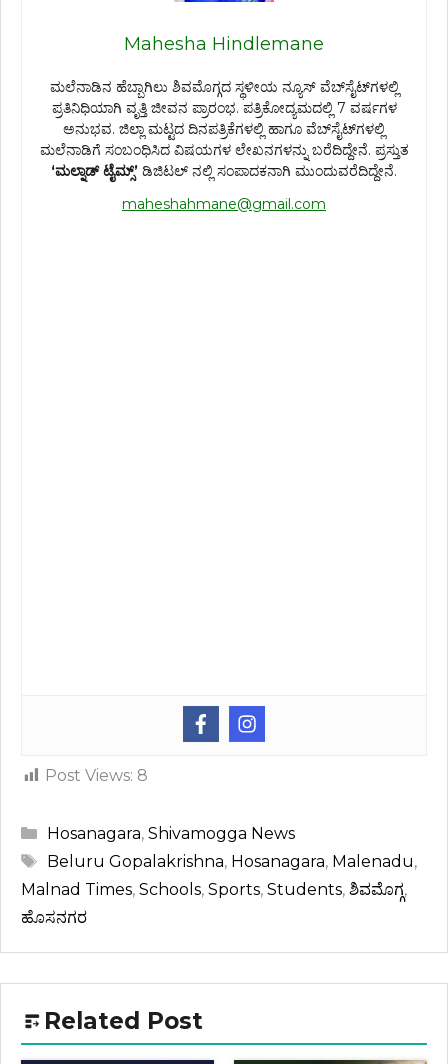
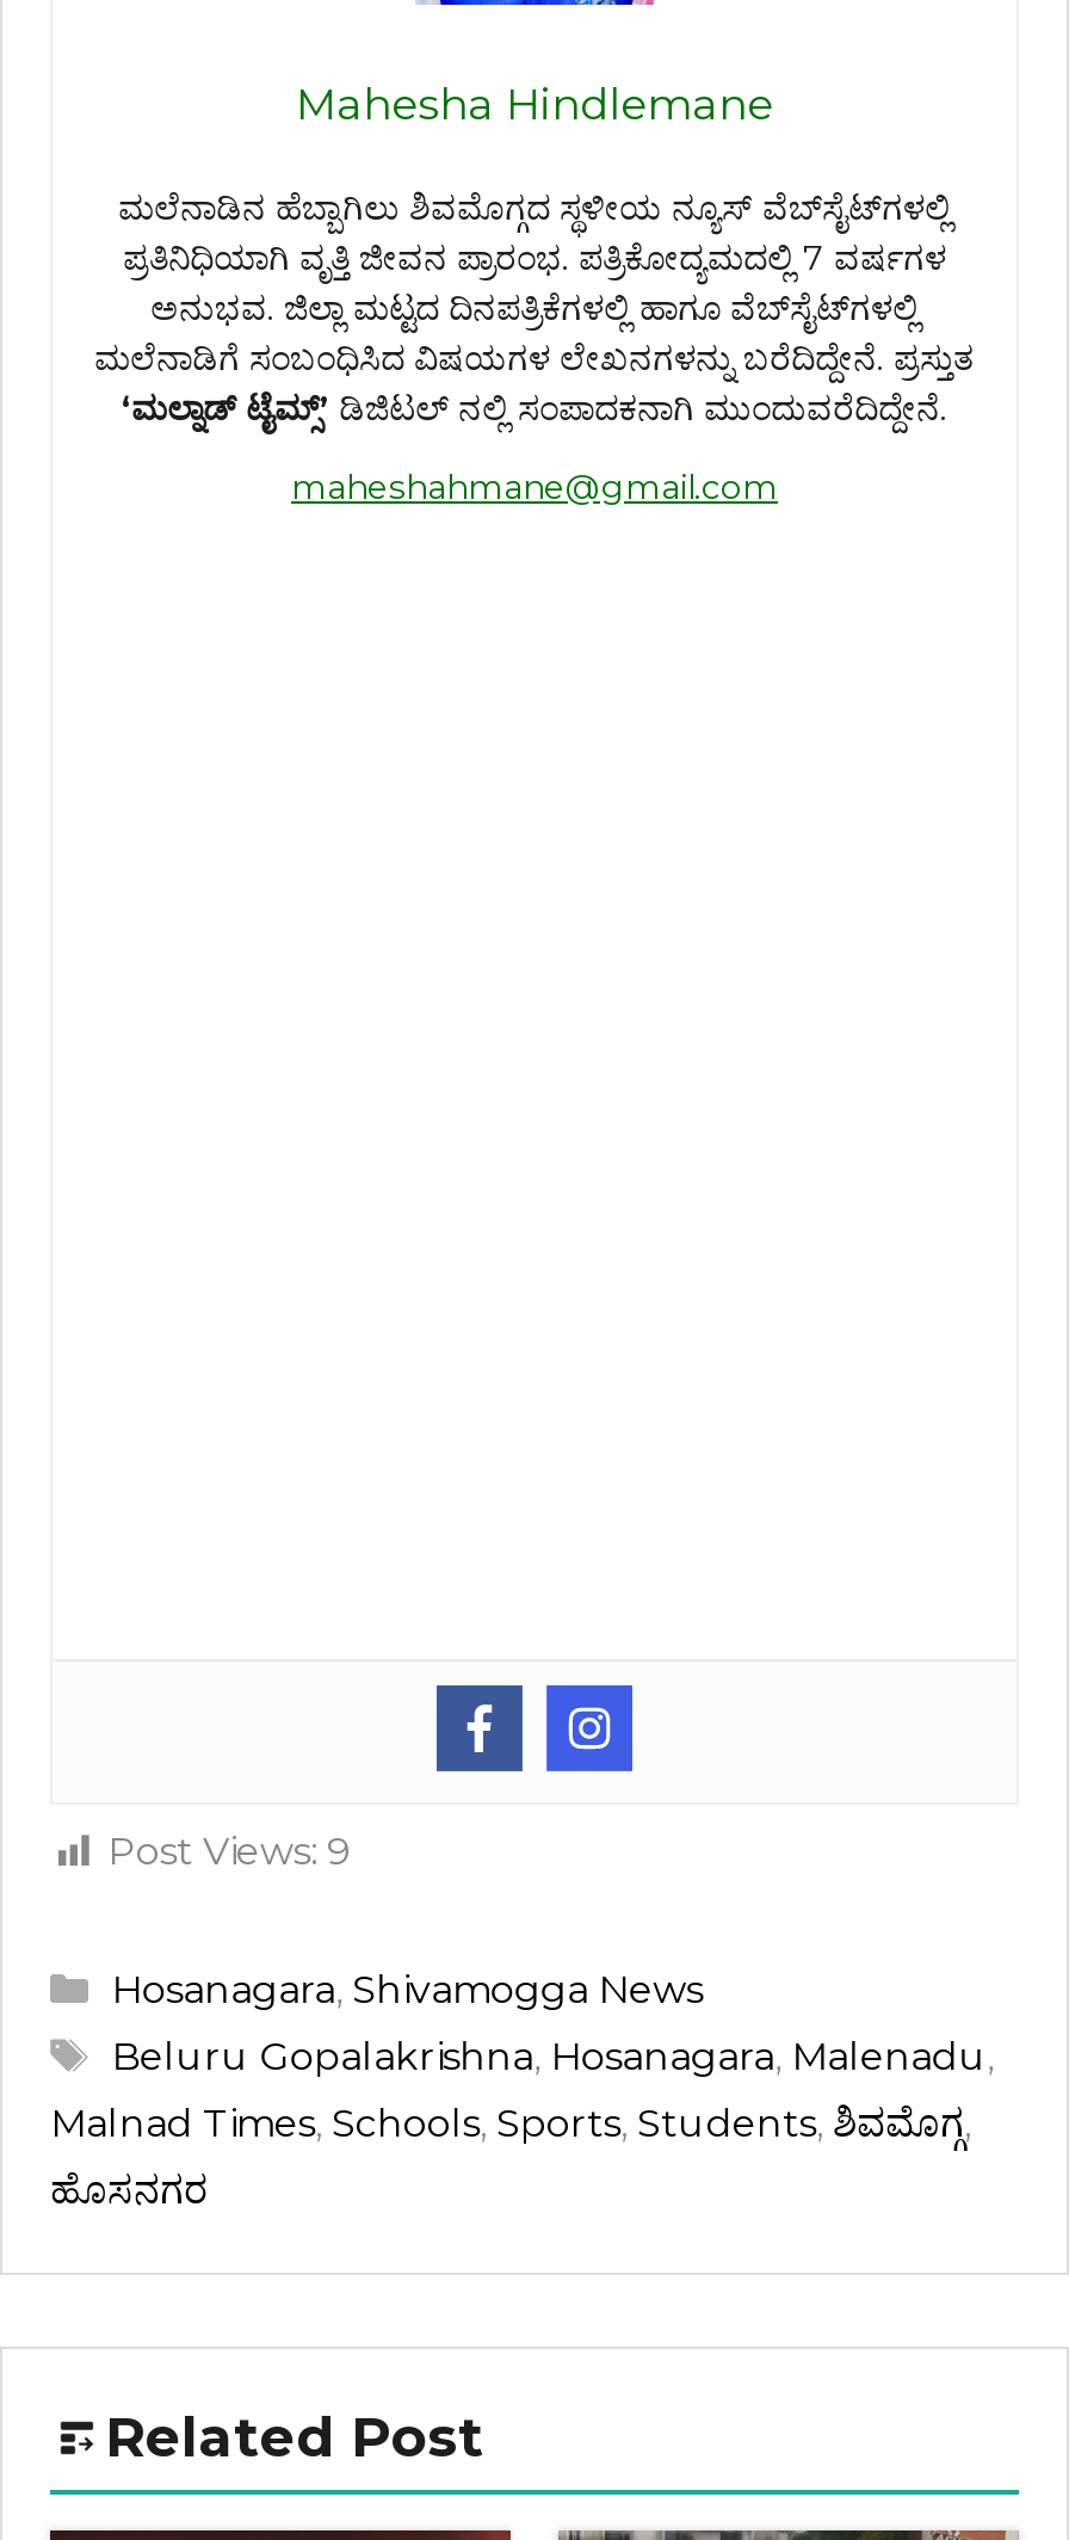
- Post Views: 8
+ Post Views: 9
